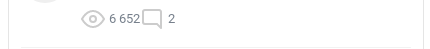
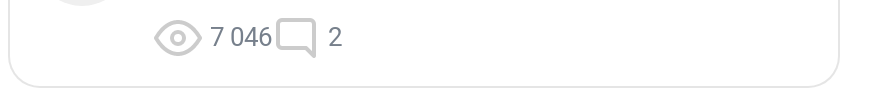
- 6 652 2
+ 7 046 2
